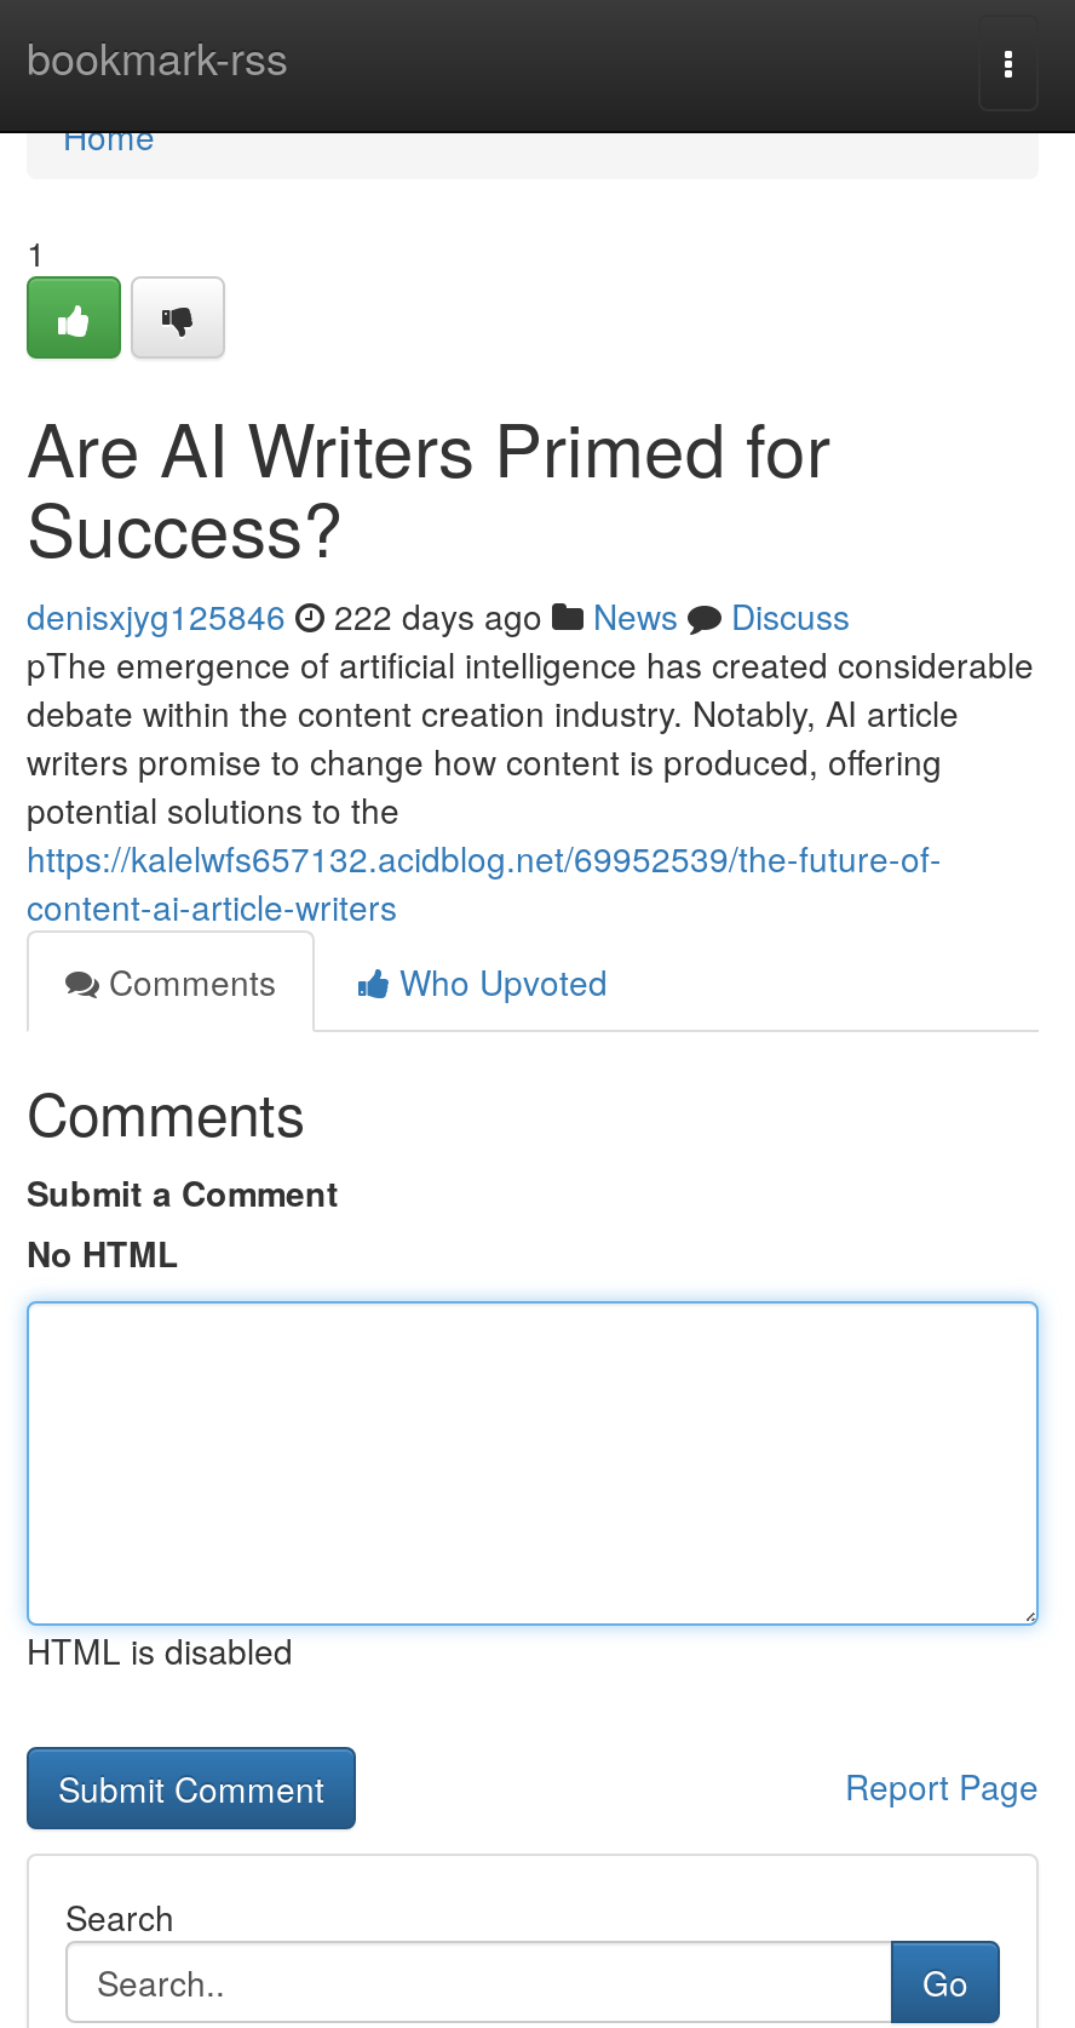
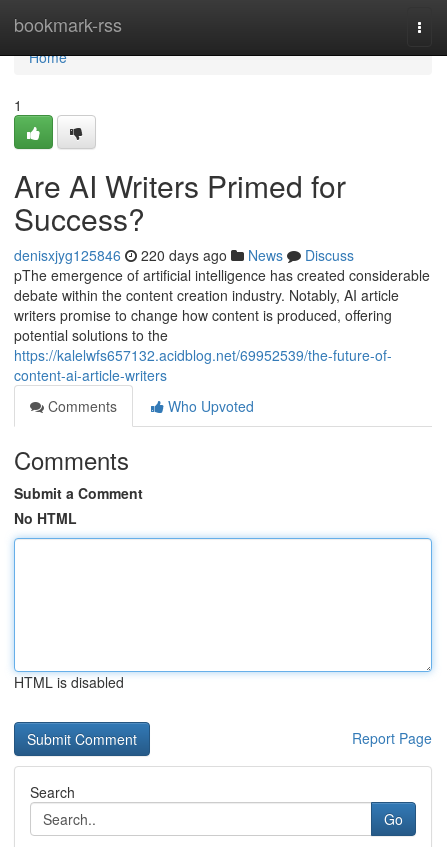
- denisxjyg125846 222 days ago News Discuss
+ denisxjyg125846 220 days ago News Discuss
